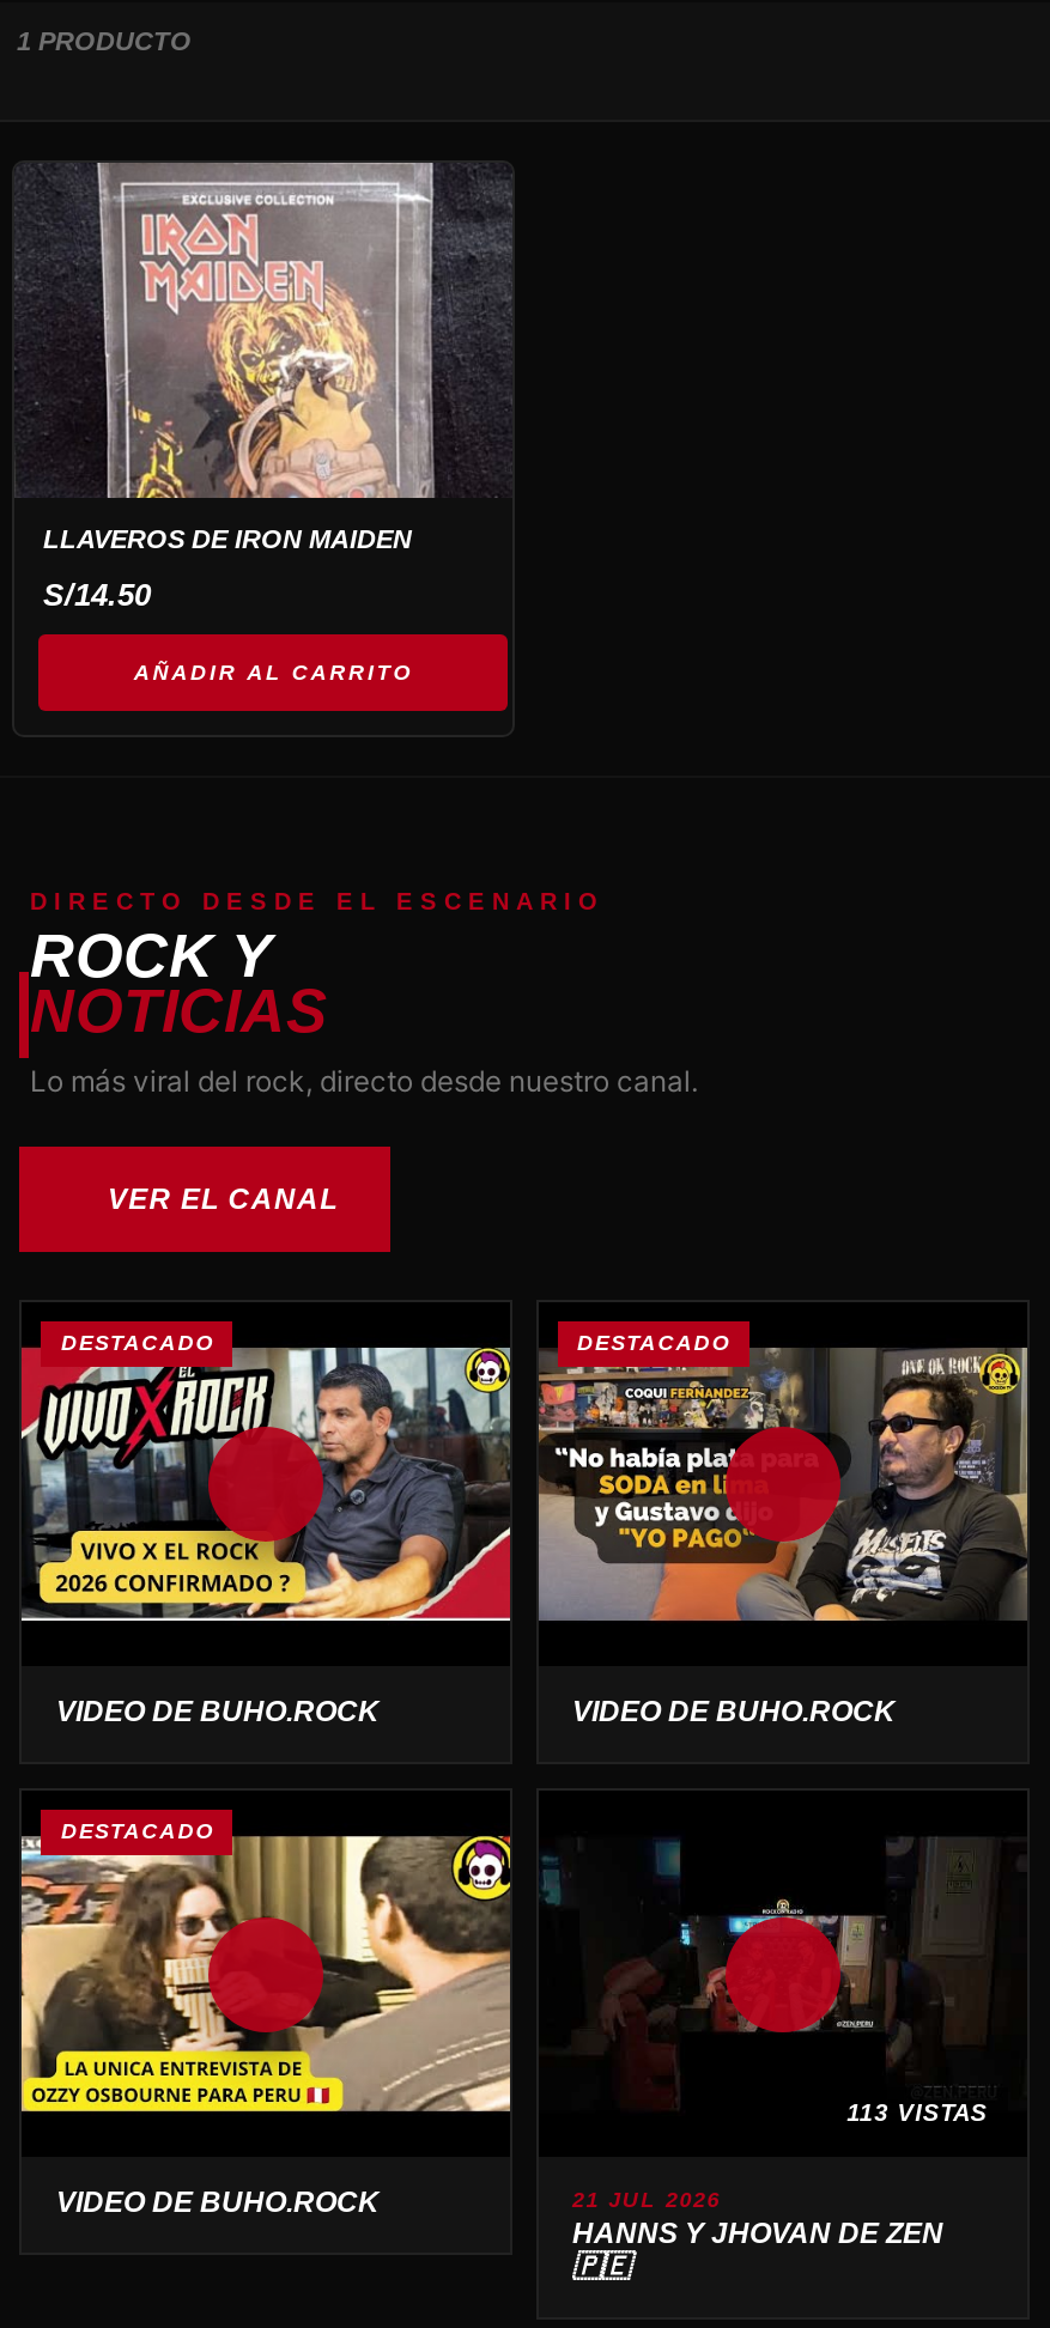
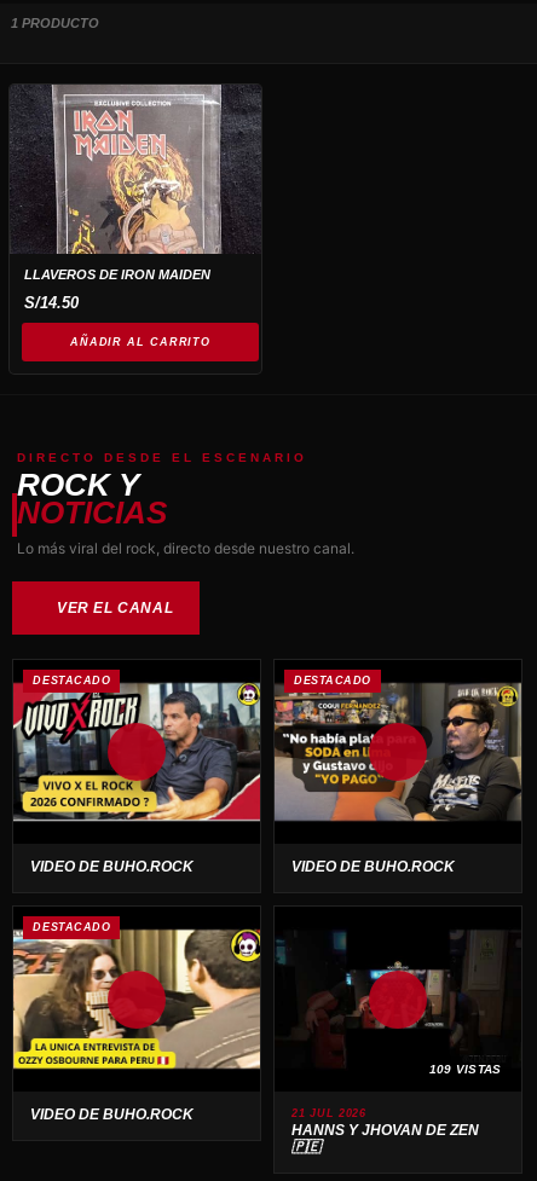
- 113 VISTAS
+ 109 VISTAS
